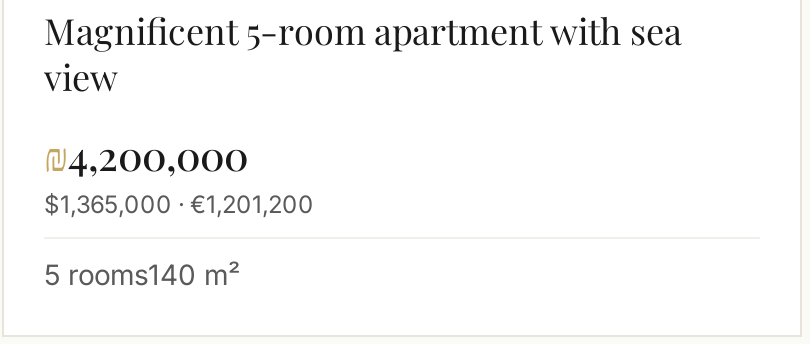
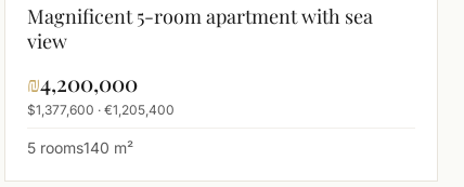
- $1,365,000 · €1,201,200
+ $1,377,600 · €1,205,400
